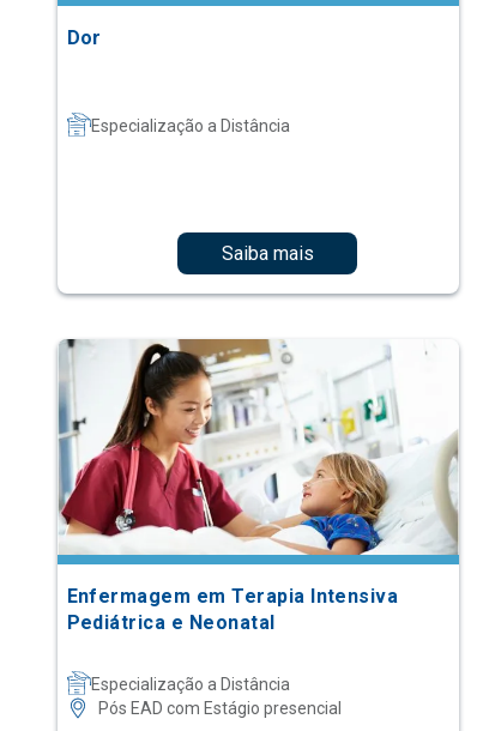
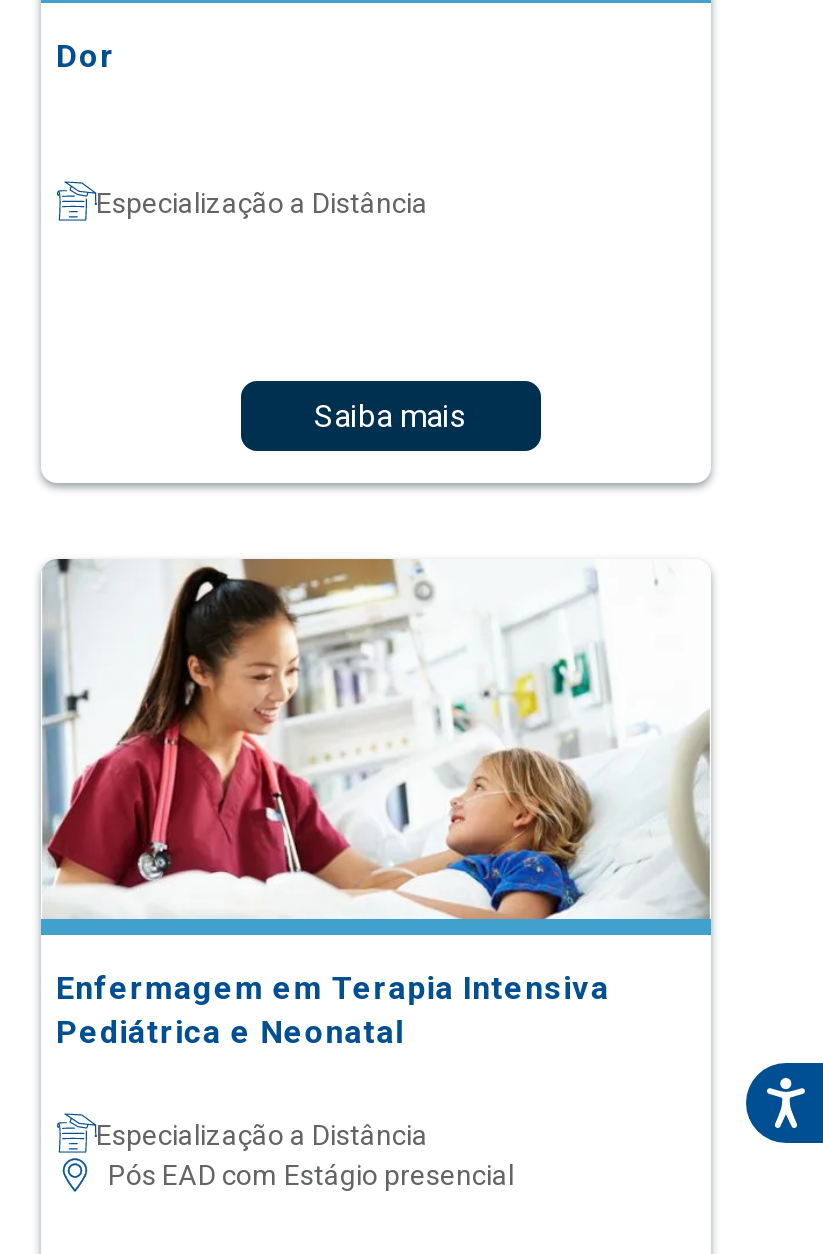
+ [image]
